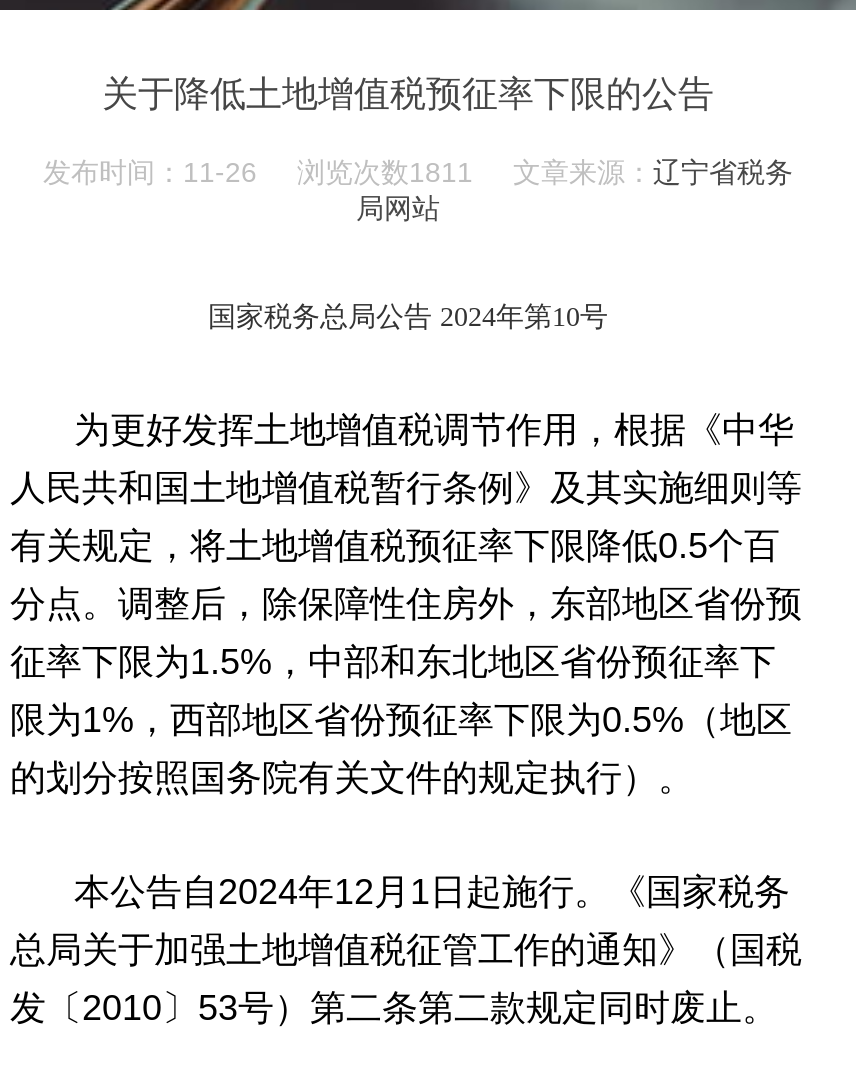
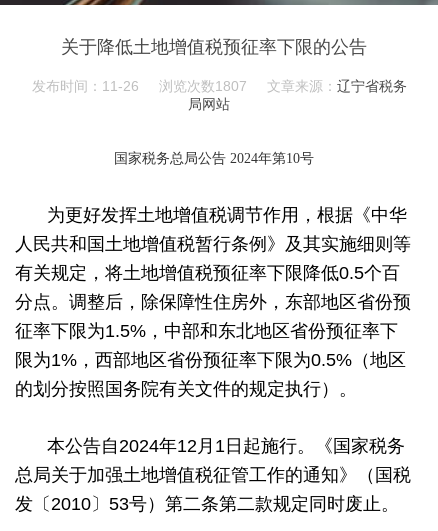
- 浏览次数1811
+ 浏览次数1807
